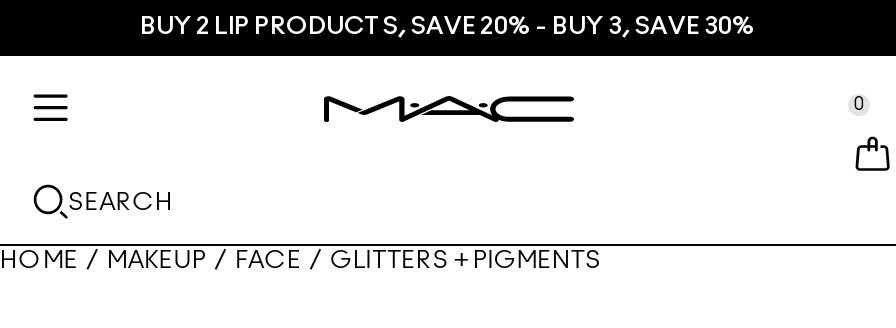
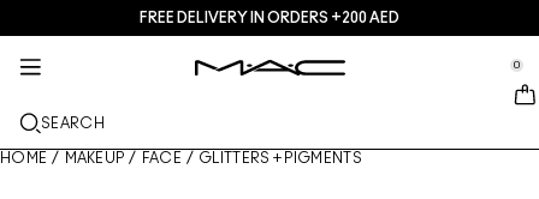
- BUY 2 LIP PRODUCTS, SAVE 20% - BUY 3, SAVE 30%
+ FREE DELIVERY IN ORDERS +200 AED
